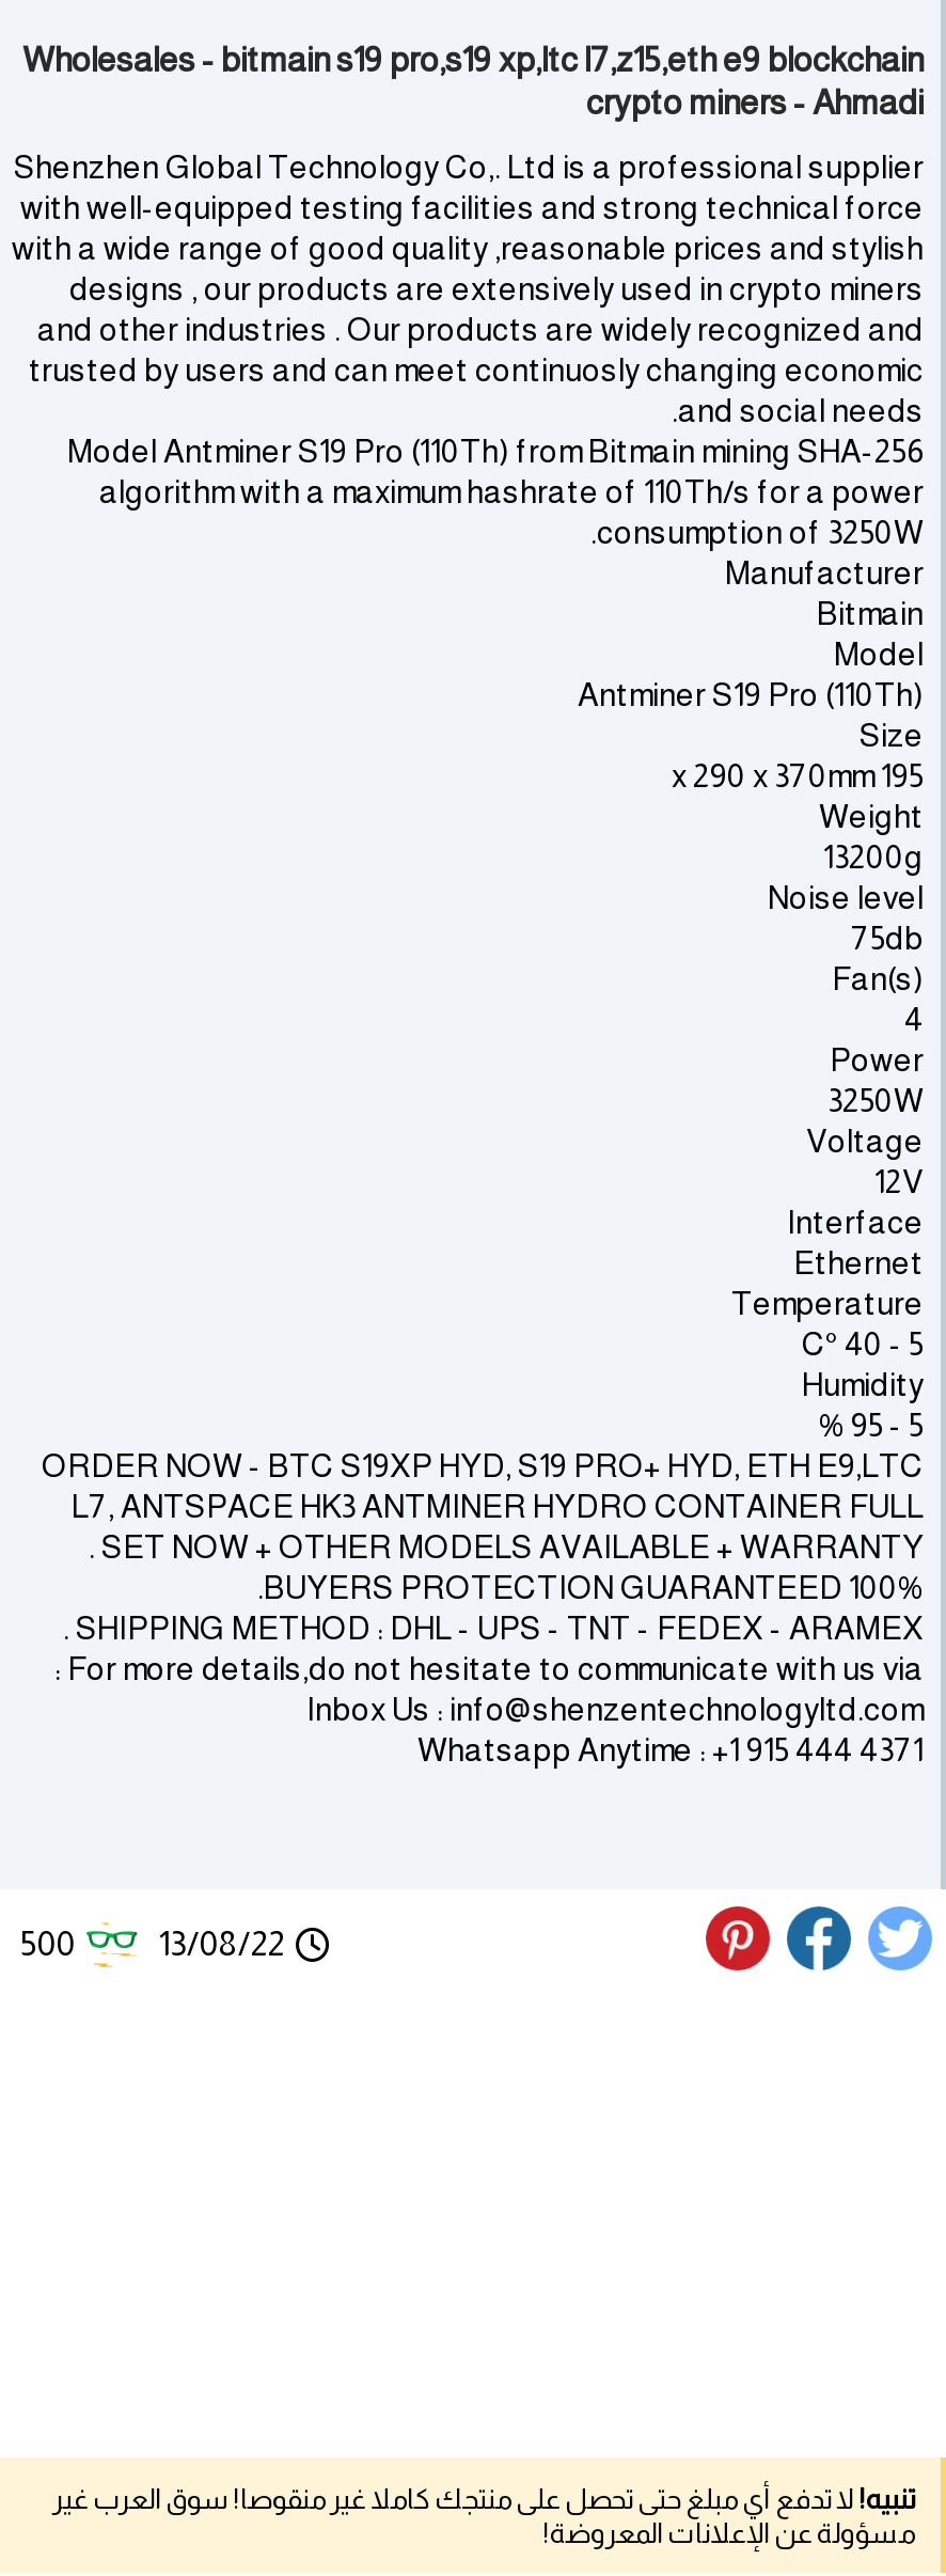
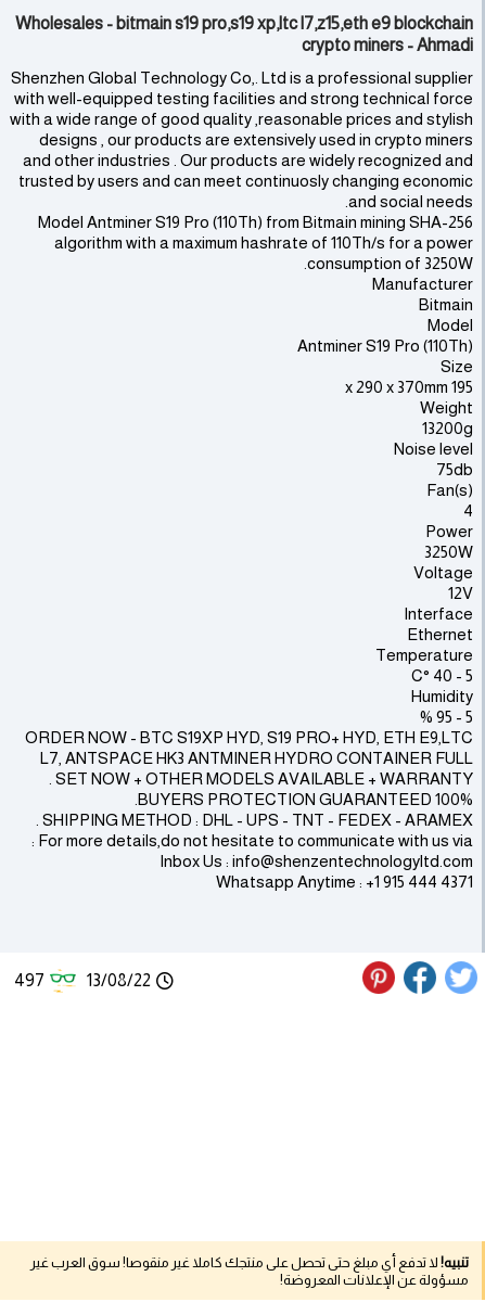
- 500
+ 497
